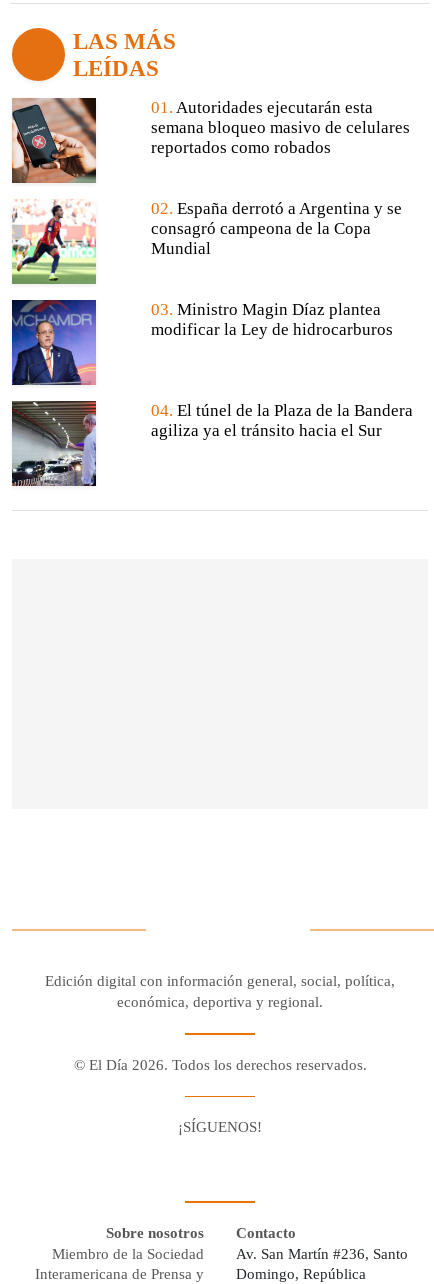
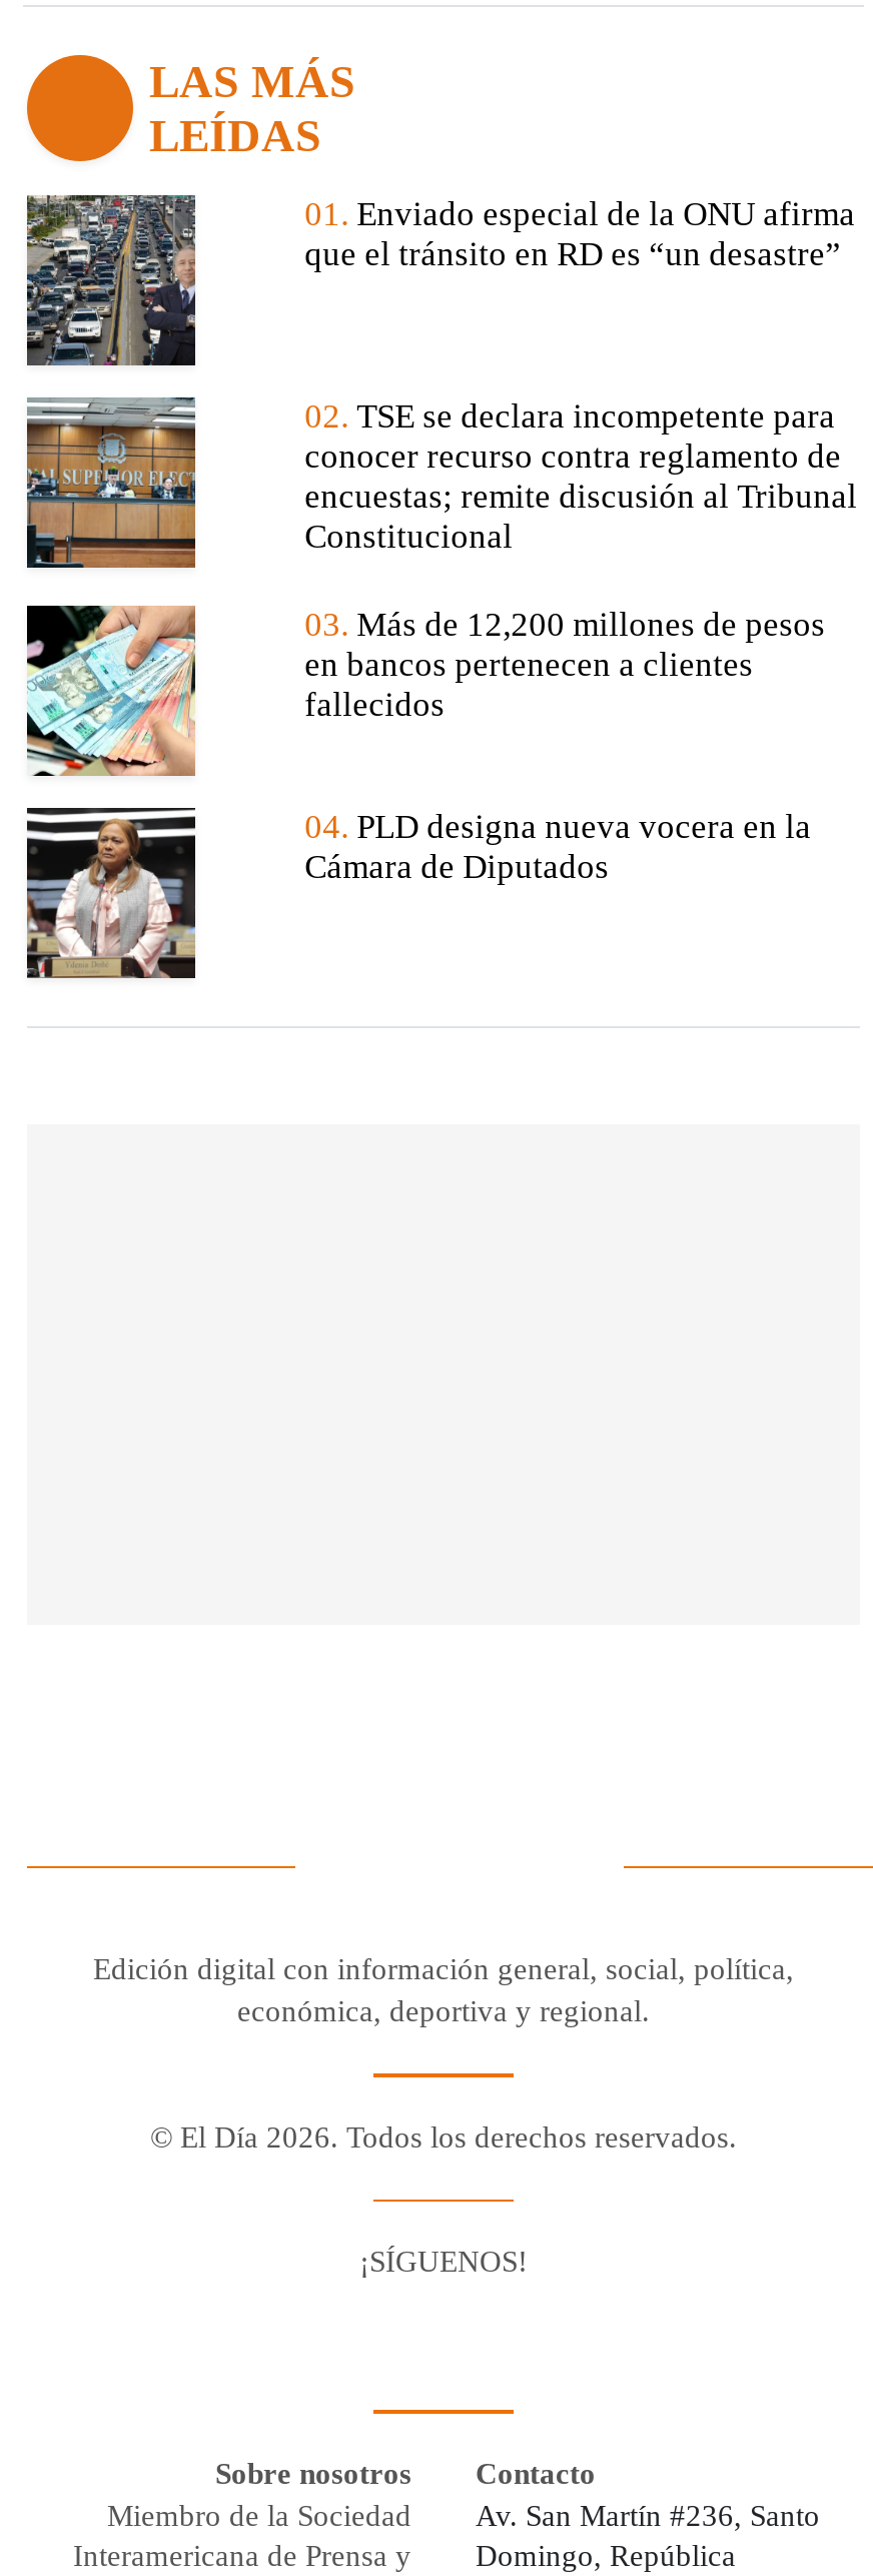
- [image]
+ [image]

- 01. Autoridades ejecutarán esta
- semana bloqueo masivo de celulares
- reportados como robados
+ 01. Enviado especial de la ONU afirma
+ que el tránsito en RD es “un desastre”

- [image]
+ [image]

- 02. España derrotó a Argentina y se
- consagró campeona de la Copa
- Mundial
+ 02. TSE se declara incompetente para
+ conocer recurso contra reglamento de
+ encuestas; remite discusión al Tribunal
+ Constitucional

- [image]
+ [image]

- 03. Ministro Magin Díaz plantea
- modificar la Ley de hidrocarburos
+ 03. Más de 12,200 millones de pesos
+ en bancos pertenecen a clientes
+ fallecidos

- [image]
+ [image]

- 04. El túnel de la Plaza de la Bandera
- agiliza ya el tránsito hacia el Sur
+ 04. PLD designa nueva vocera en la
+ Cámara de Diputados
